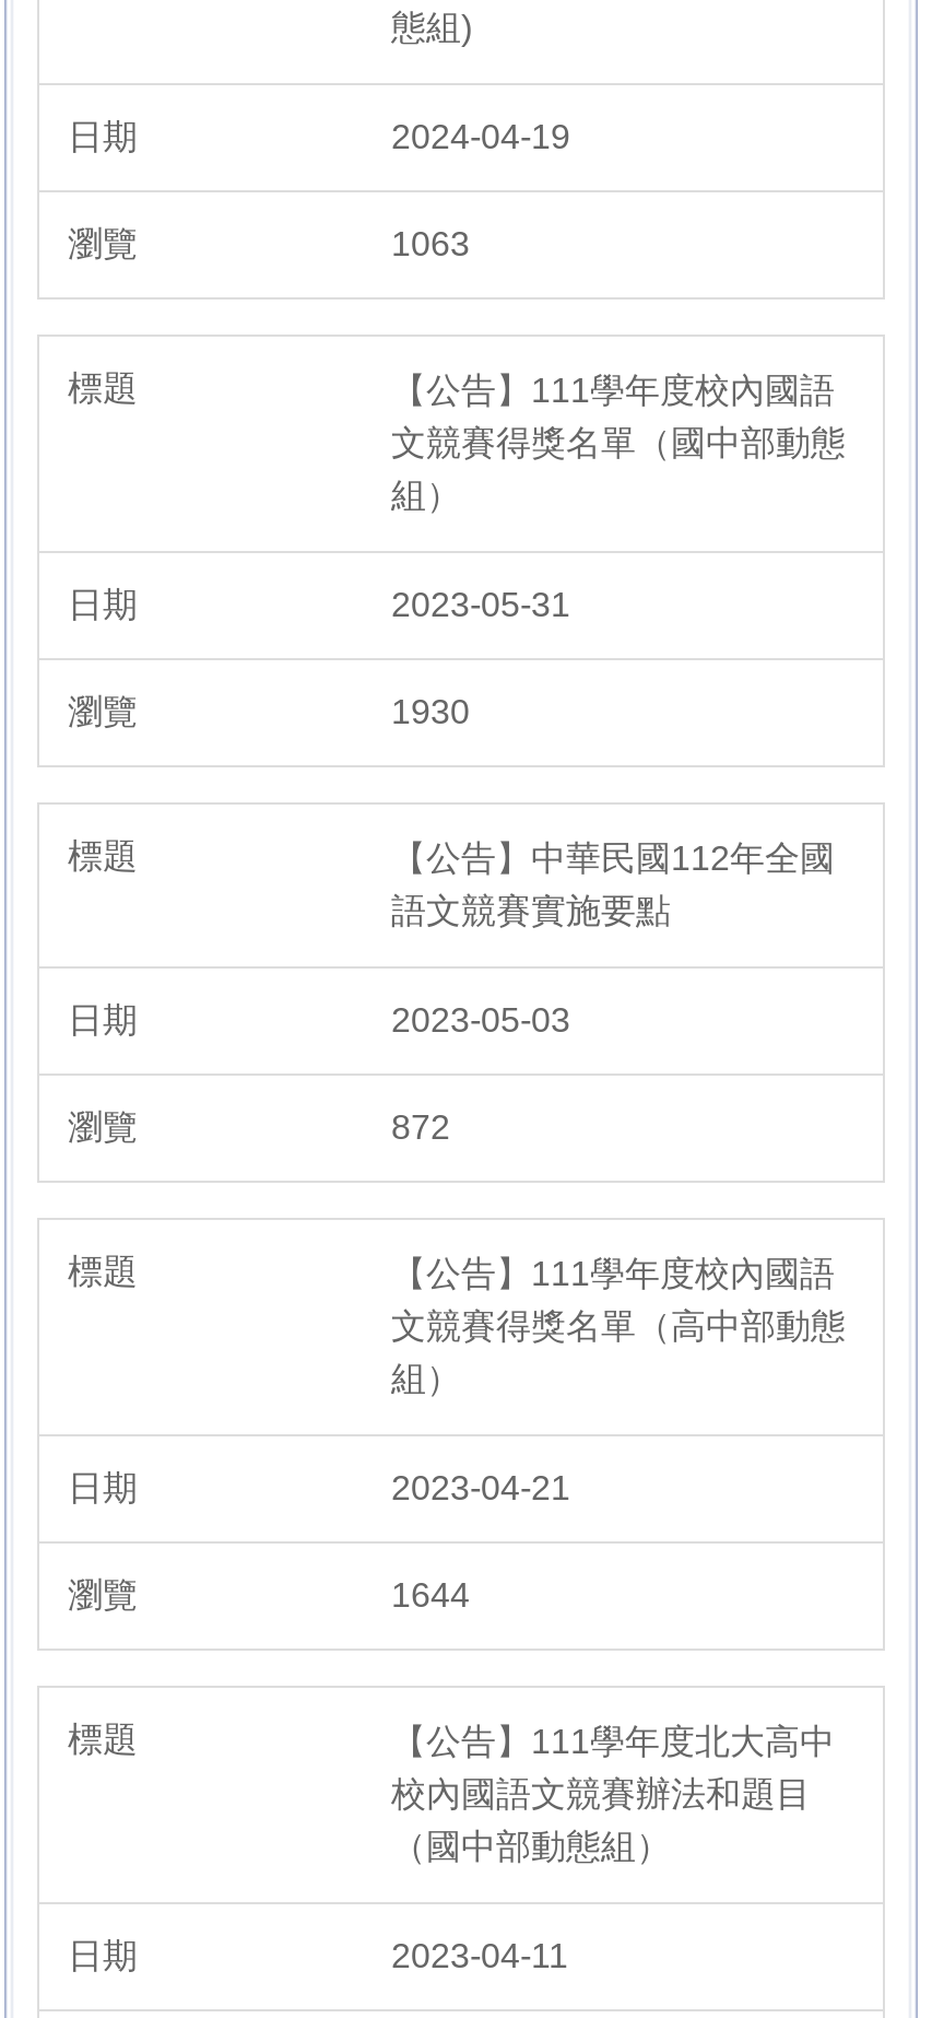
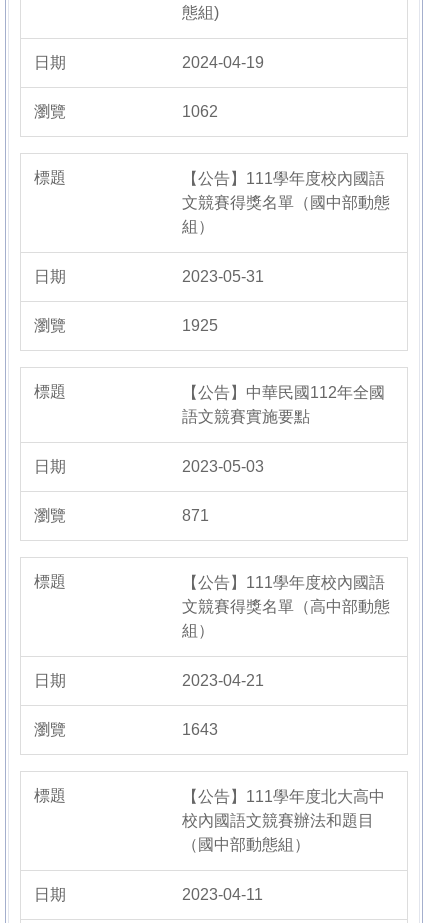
- 1063
+ 1062

- 1930
+ 1925

- 872
+ 871

- 1644
+ 1643
